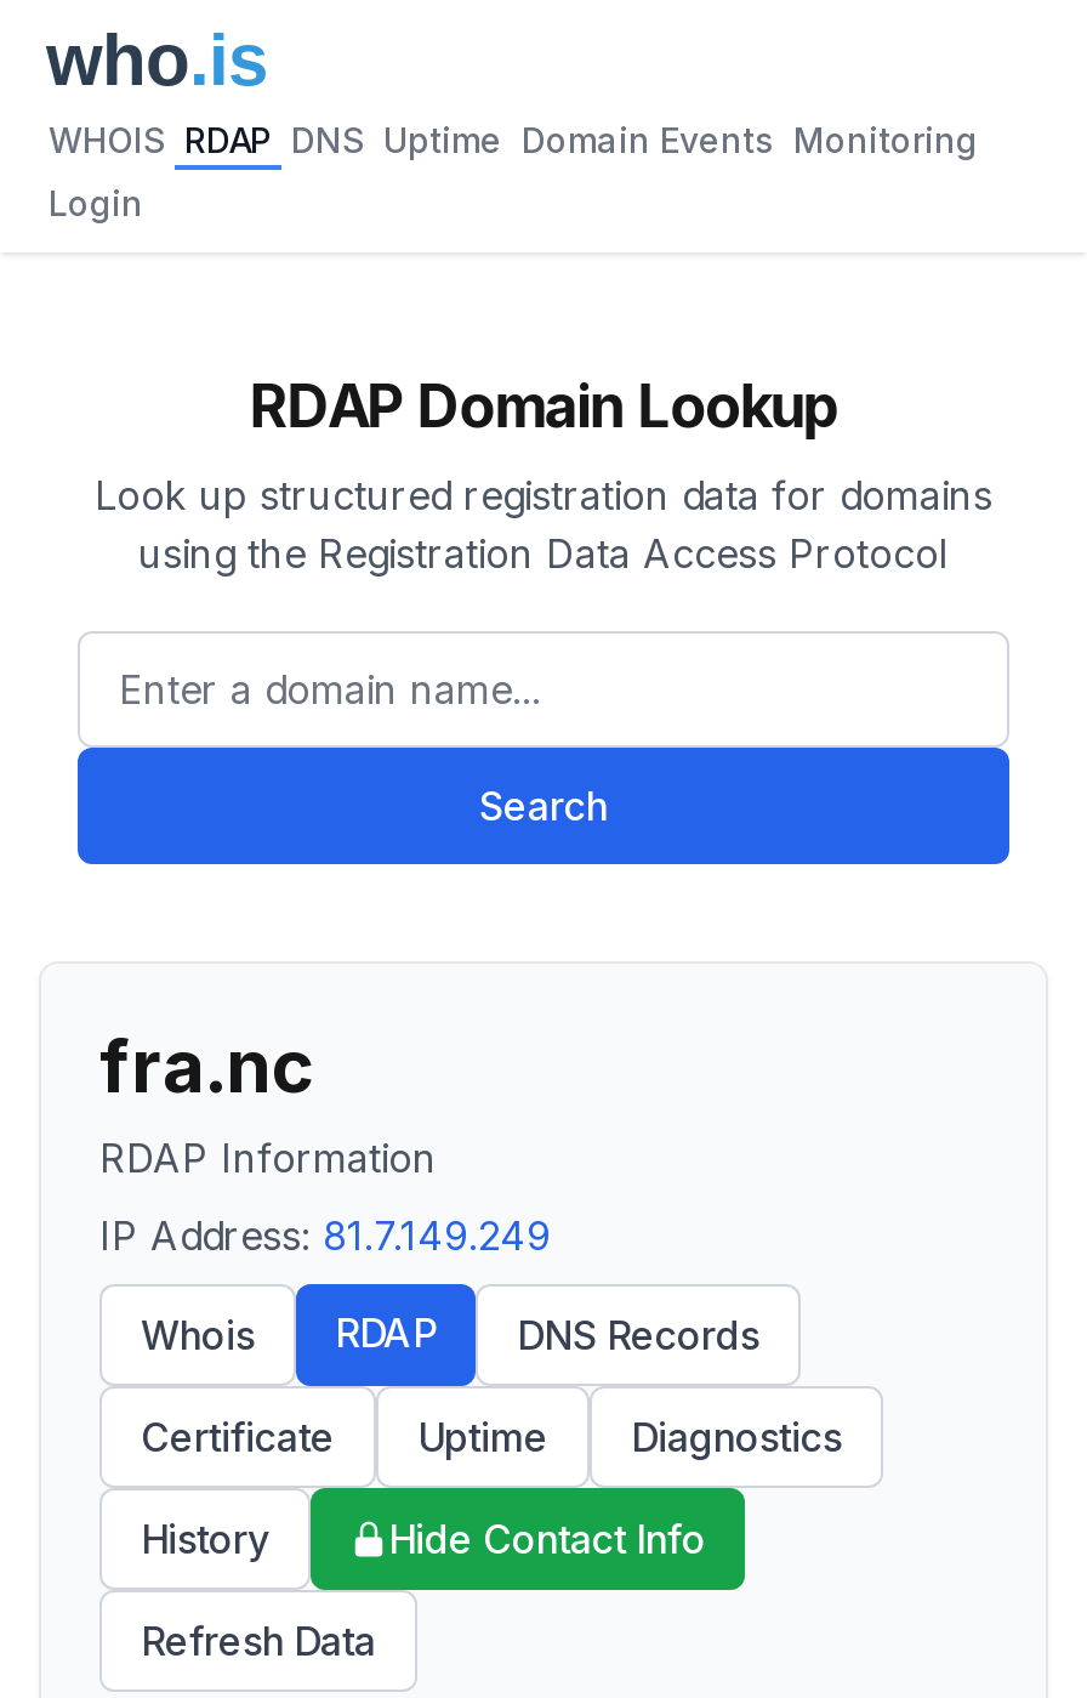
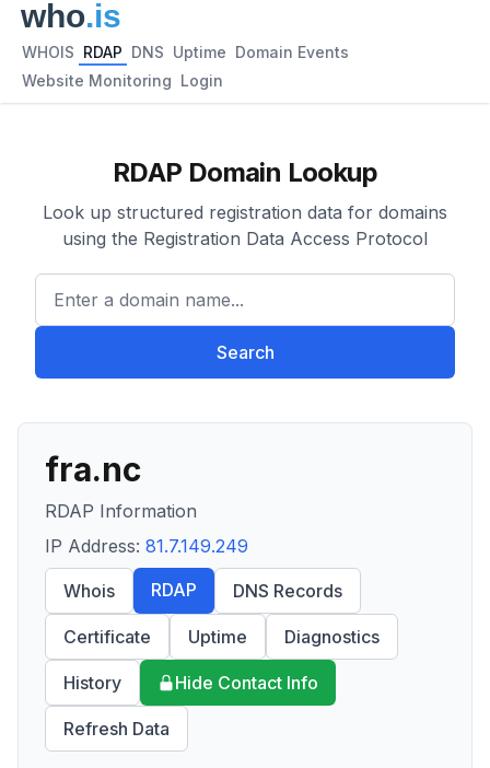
- WHOIS RDAP DNS Uptime Domain Events Monitoring
+ WHOIS RDAP DNS Uptime Domain Events

- Login
+ Website Monitoring Login
